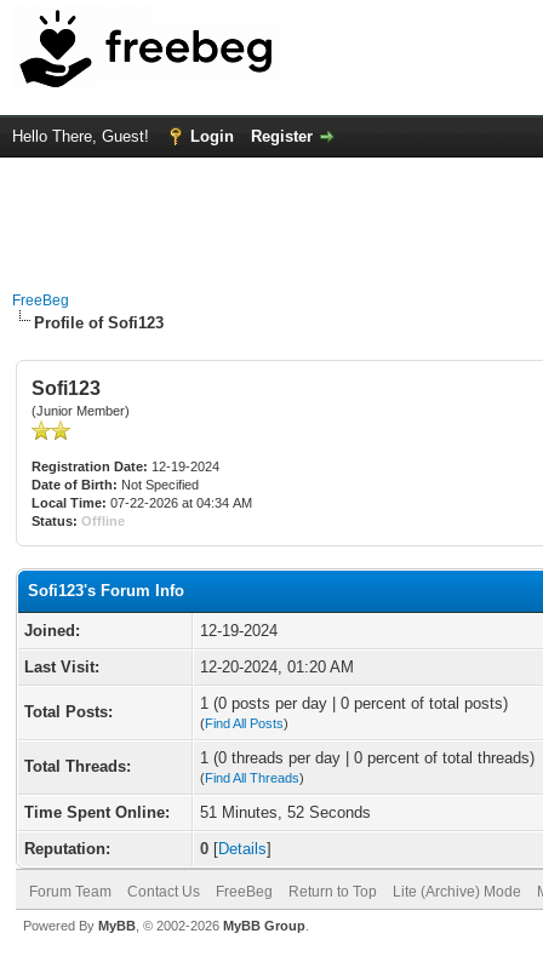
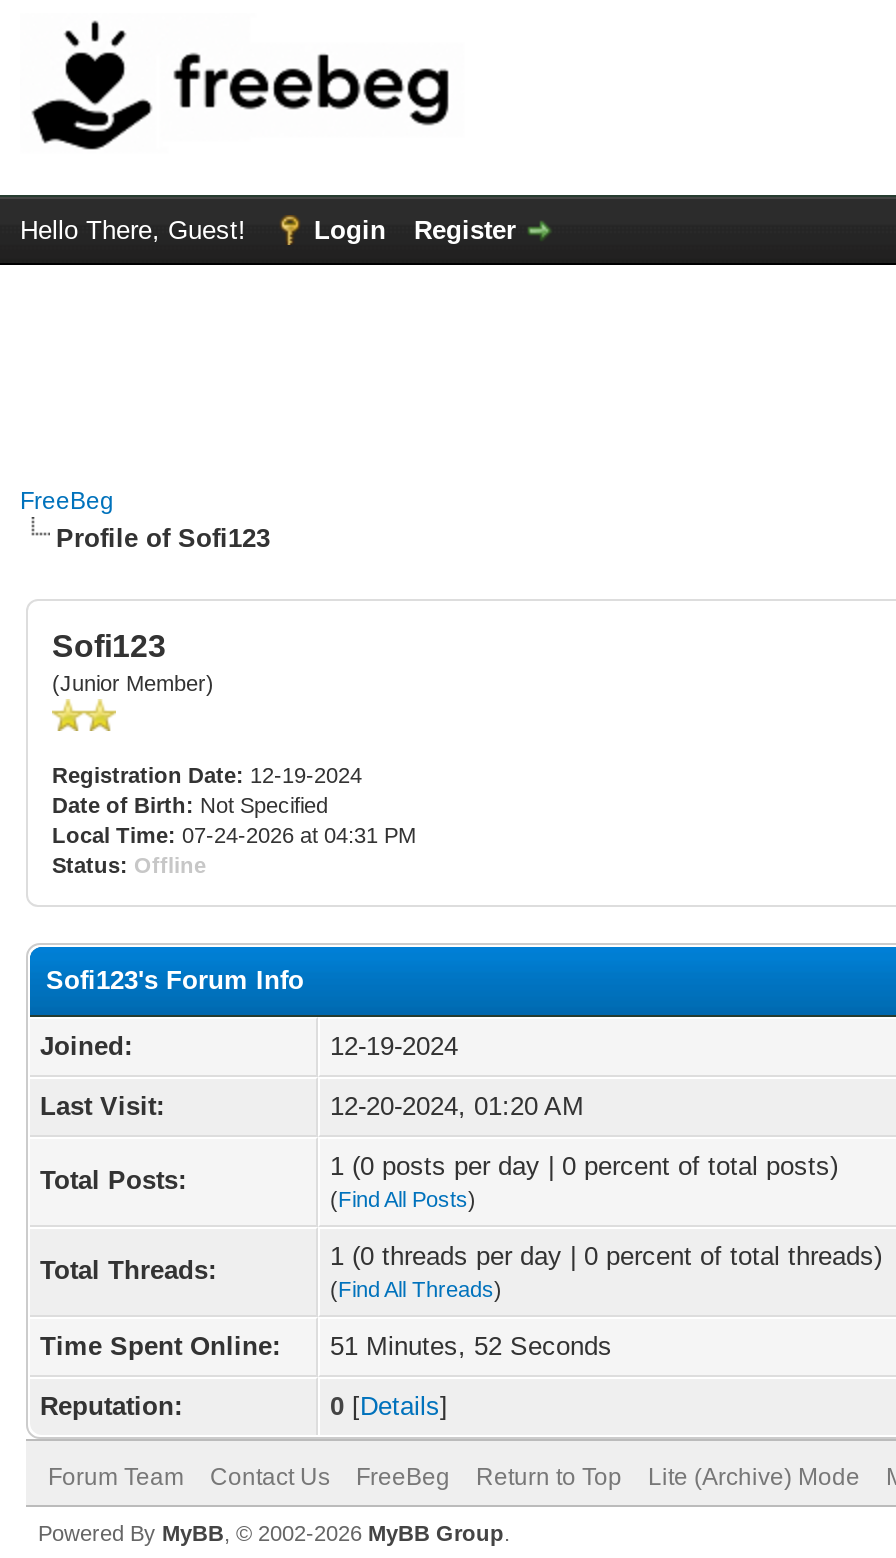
- Local Time: 07-22-2026 at 04:34 AM
+ Local Time: 07-24-2026 at 04:31 PM
